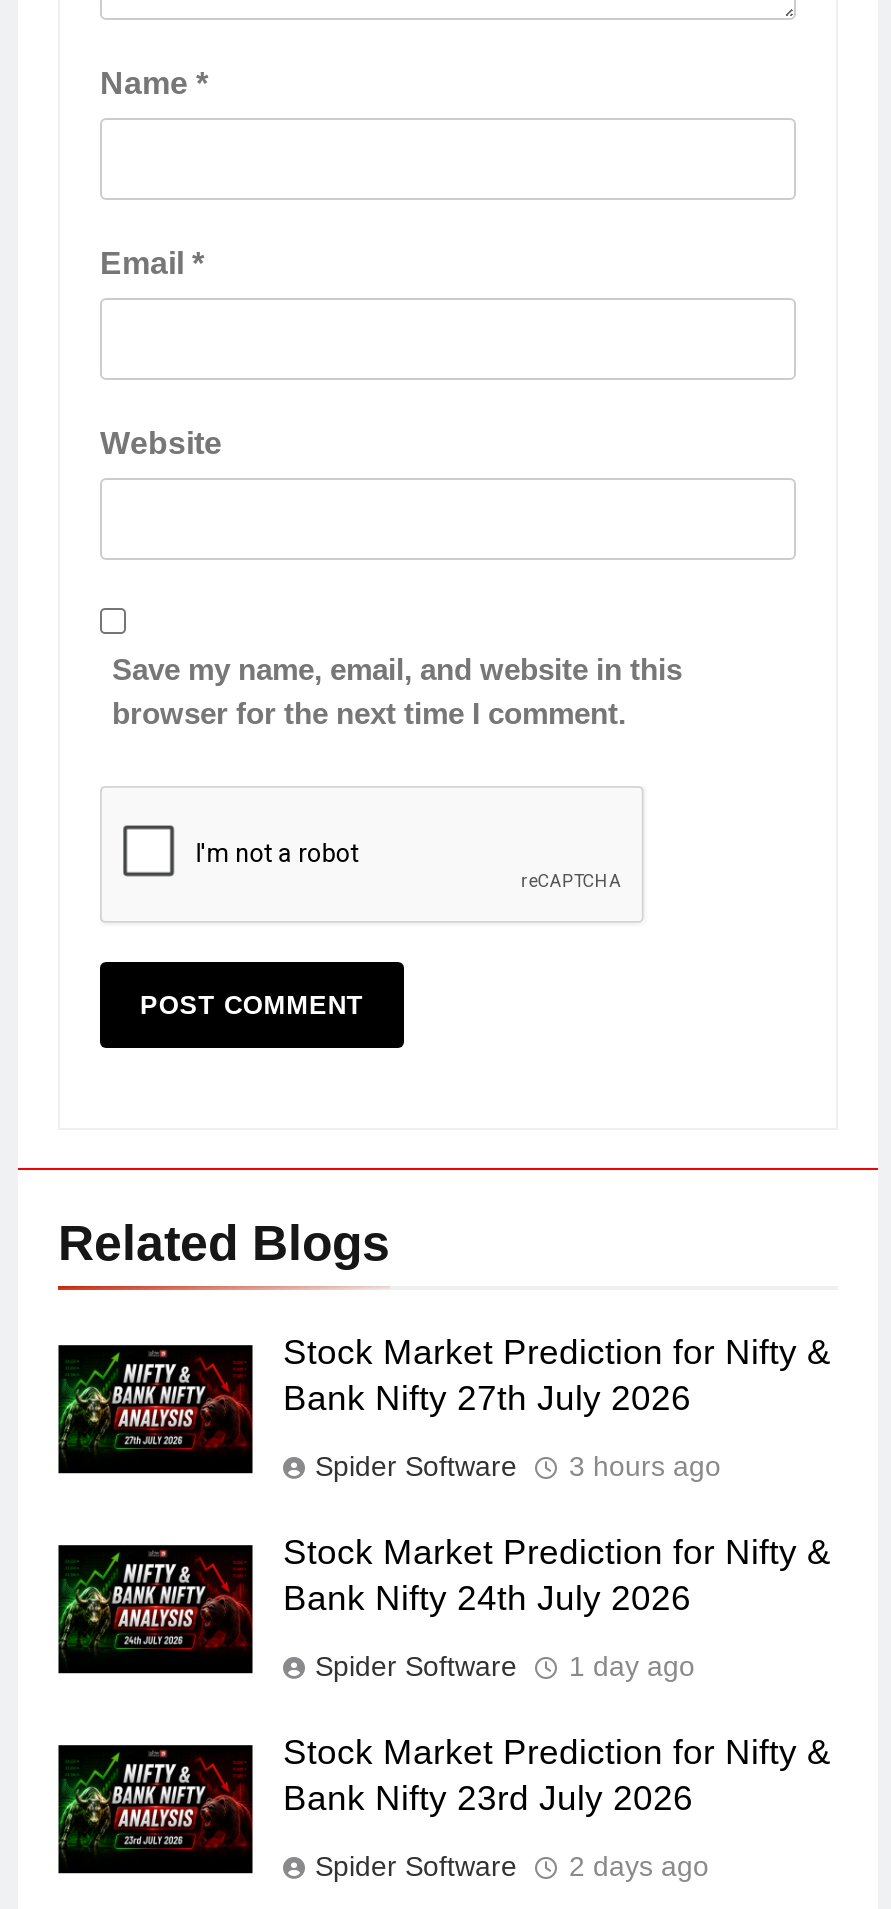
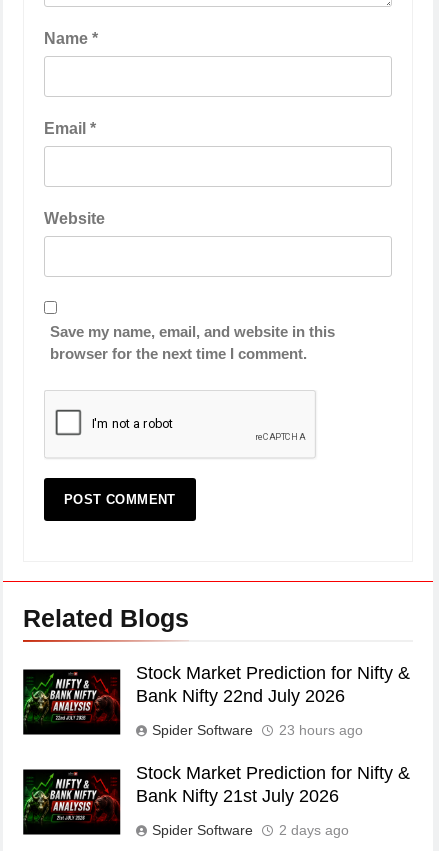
- Bank Nifty 27th July 2026
+ Bank Nifty 22nd July 2026

- Spider Software 3 hours ago
+ Spider Software 23 hours ago

- Bank Nifty 24th July 2026
- Spider Software
- 1 day ago
- Stock Market Prediction for Nifty &
- Bank Nifty 23rd July 2026
+ Bank Nifty 21st July 2026
